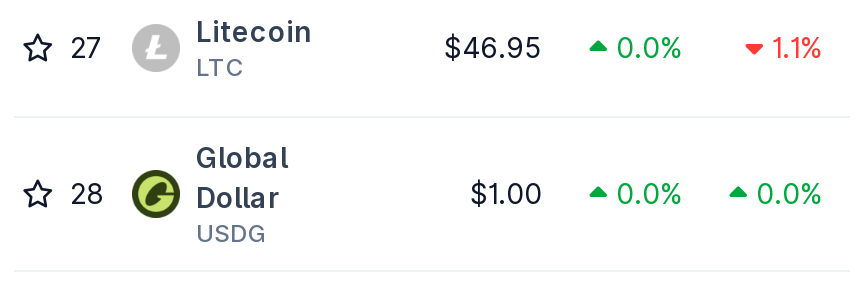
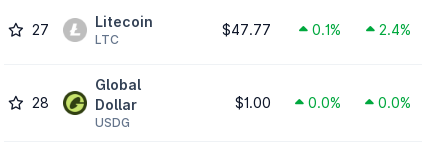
- $46.95
+ $47.77

- 0.0%
+ 0.1%

- 1.1%
+ 2.4%
